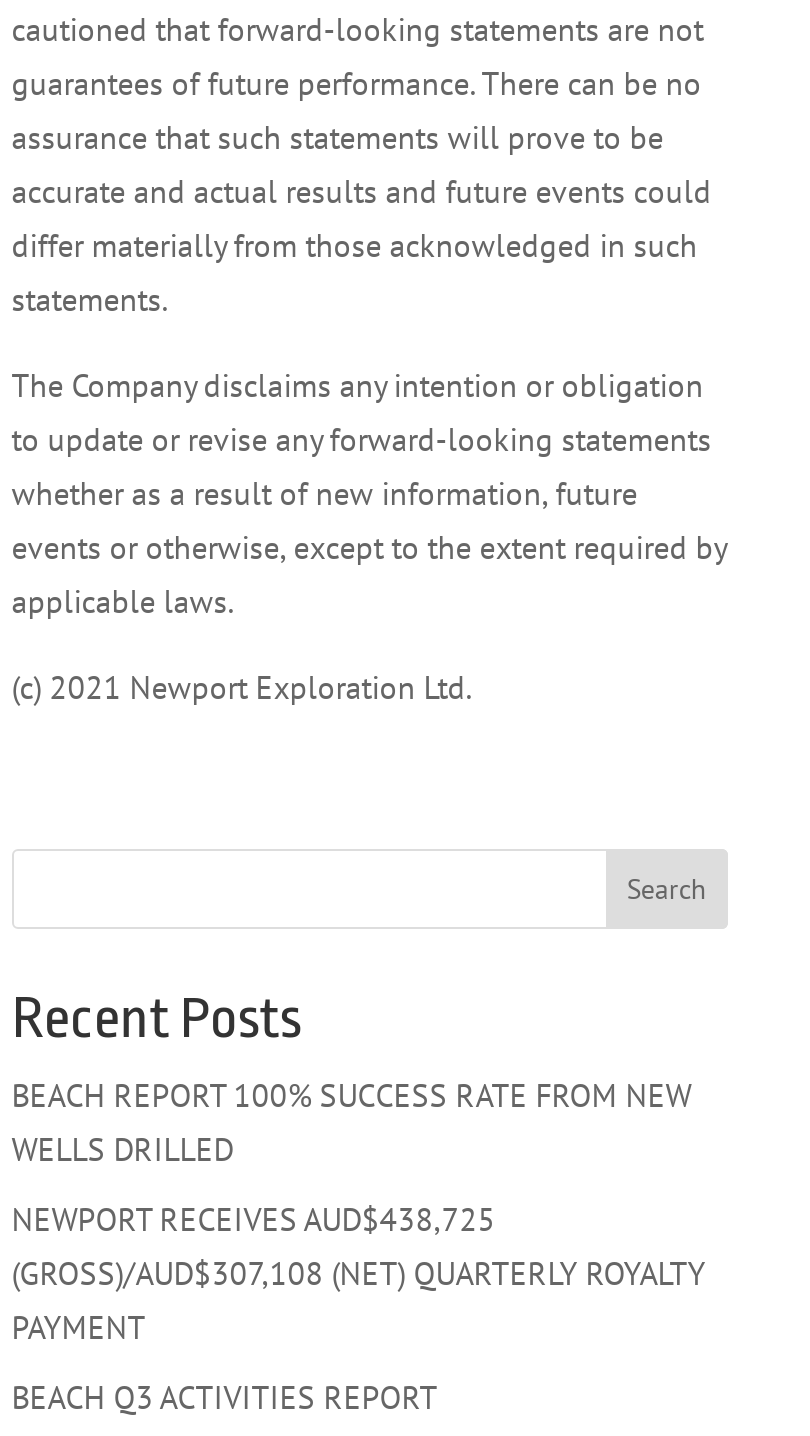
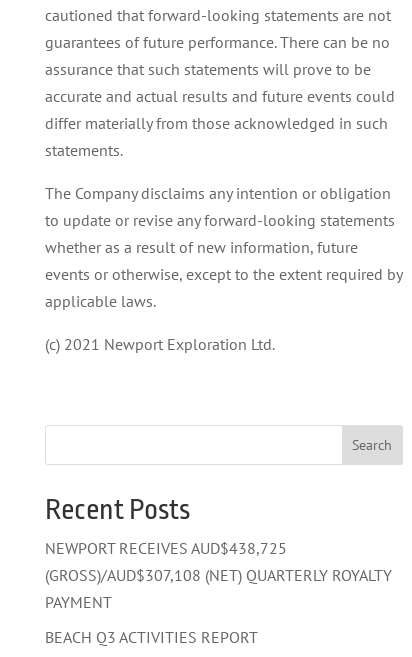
- BEACH REPORT 100% SUCCESS RATE FROM NEW
- WELLS DRILLED
